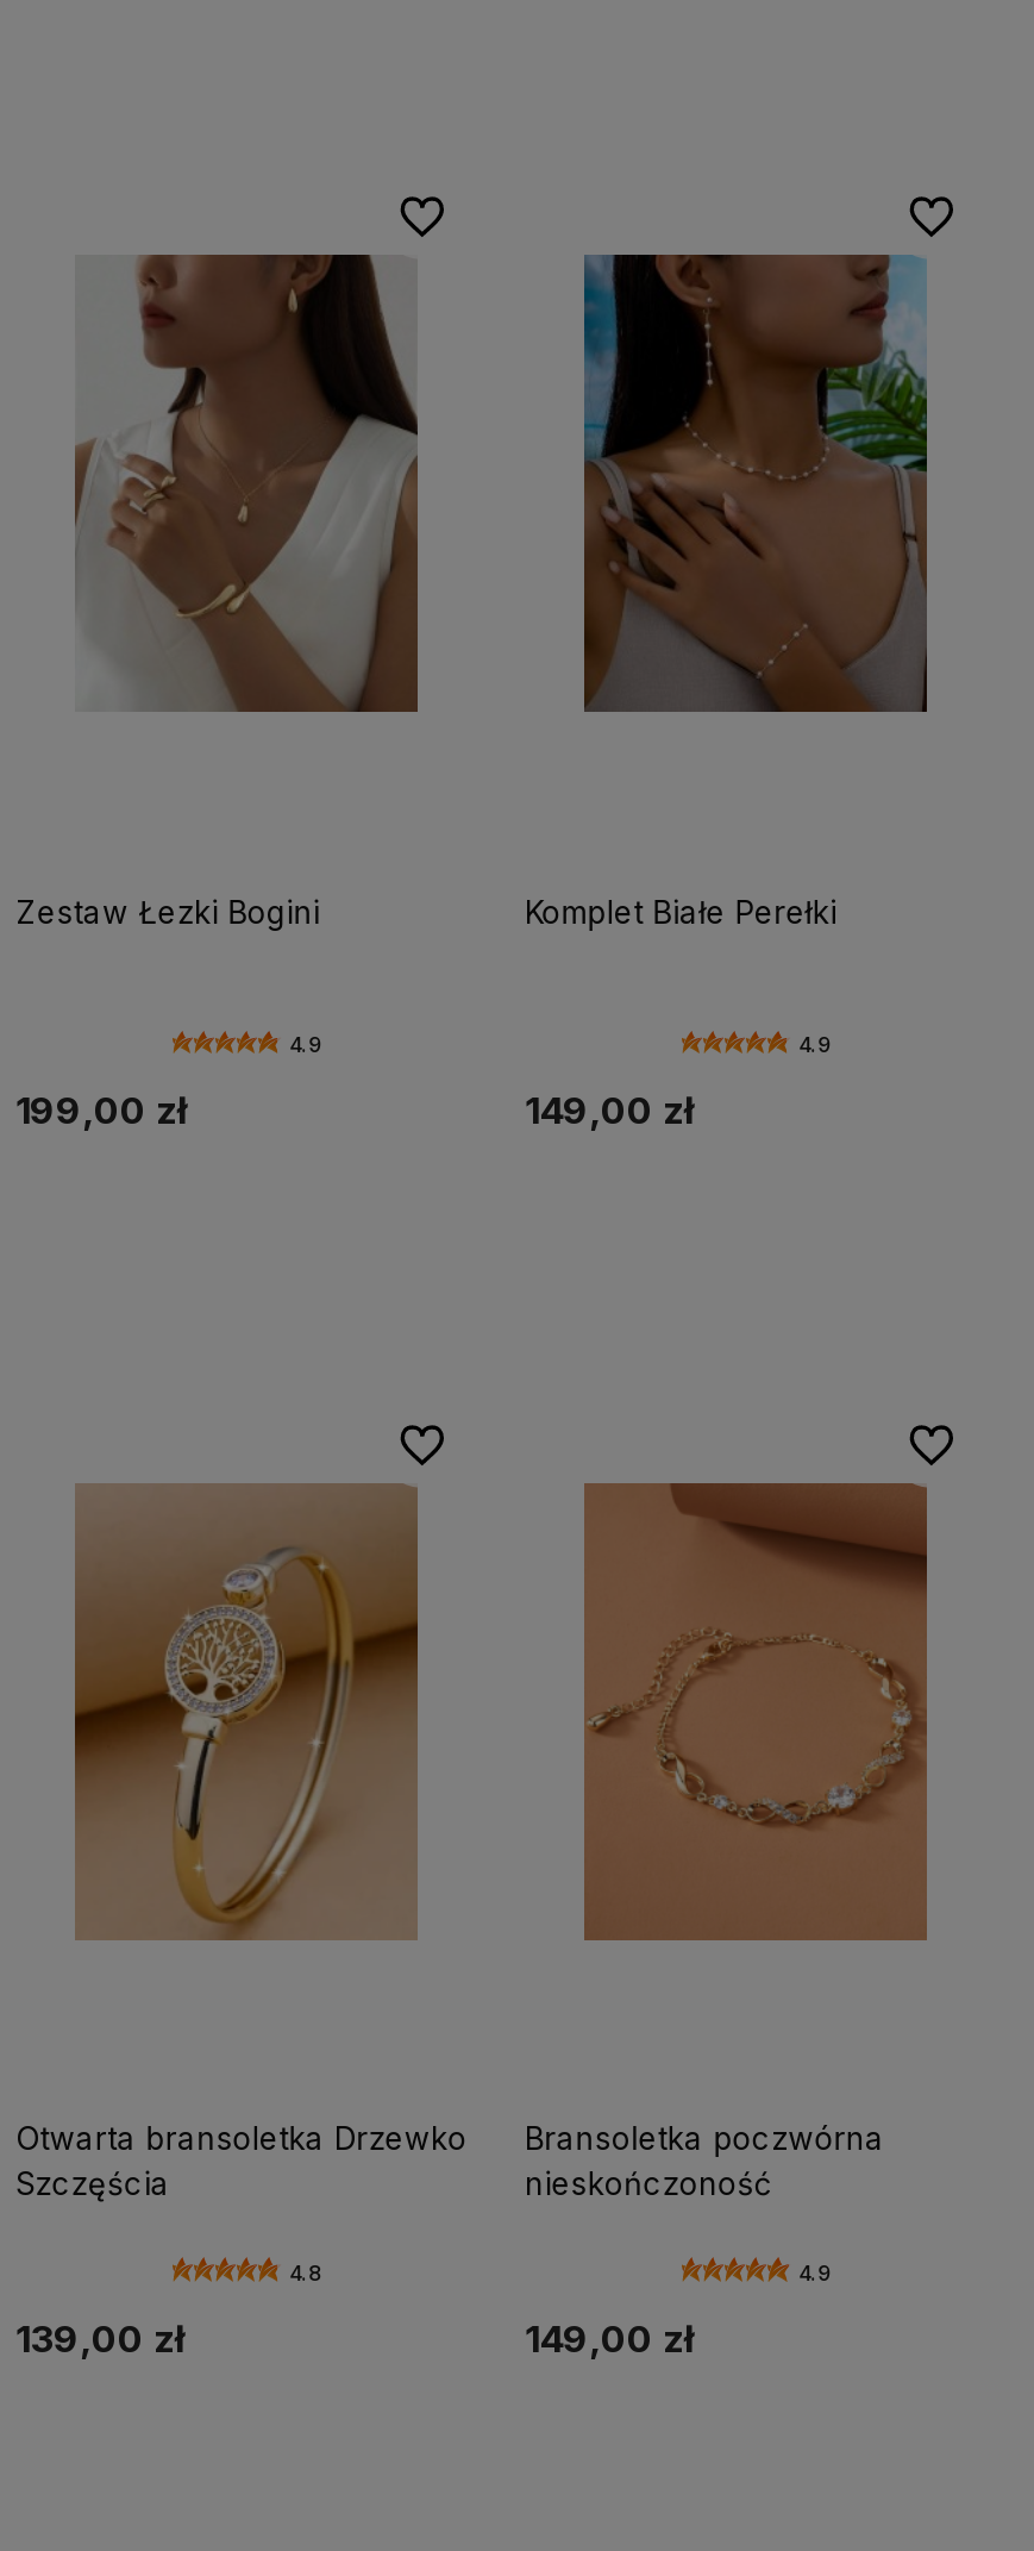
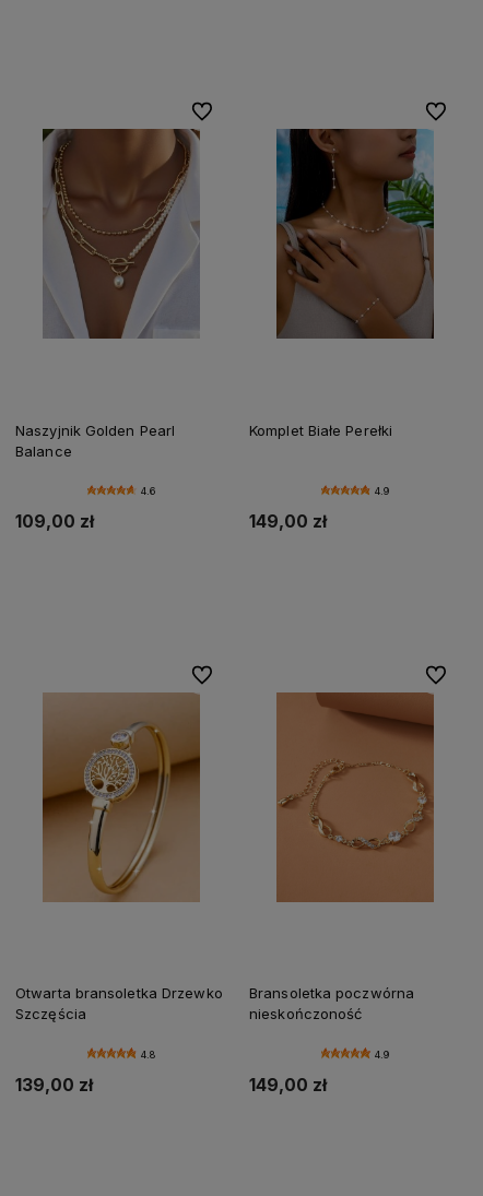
- [image]
+ [image]

- Zestaw Łezki Bogini
+ Naszyjnik Golden Pearl
+ Balance

- 4.9
+ 4.6

- 199,00 zł
+ 109,00 zł
